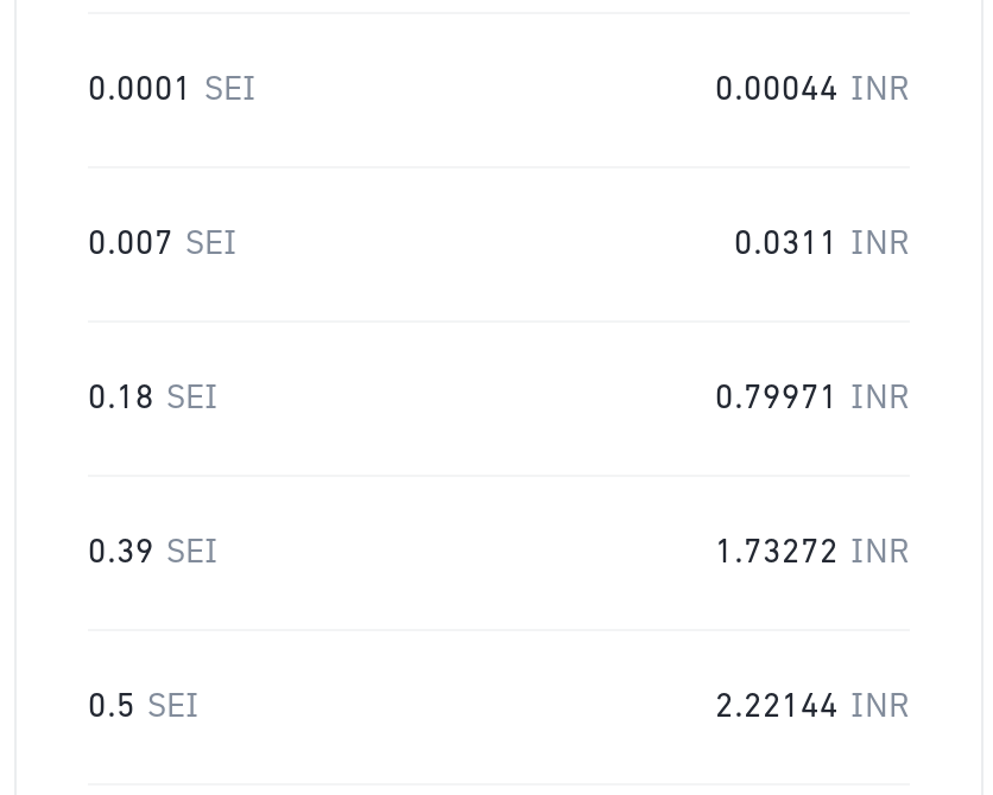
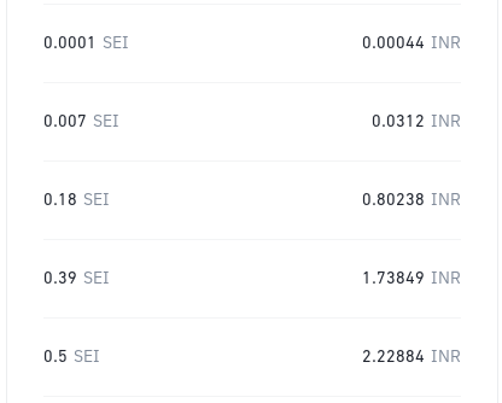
- 0.0311 INR
+ 0.0312 INR

- 0.79971 INR
+ 0.80238 INR

- 1.73272 INR
+ 1.73849 INR

- 2.22144 INR
+ 2.22884 INR
